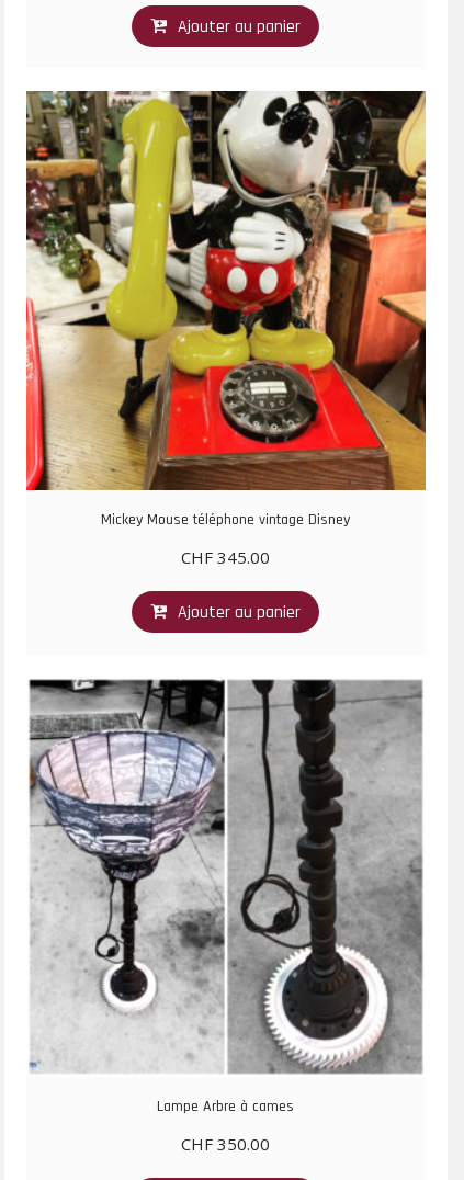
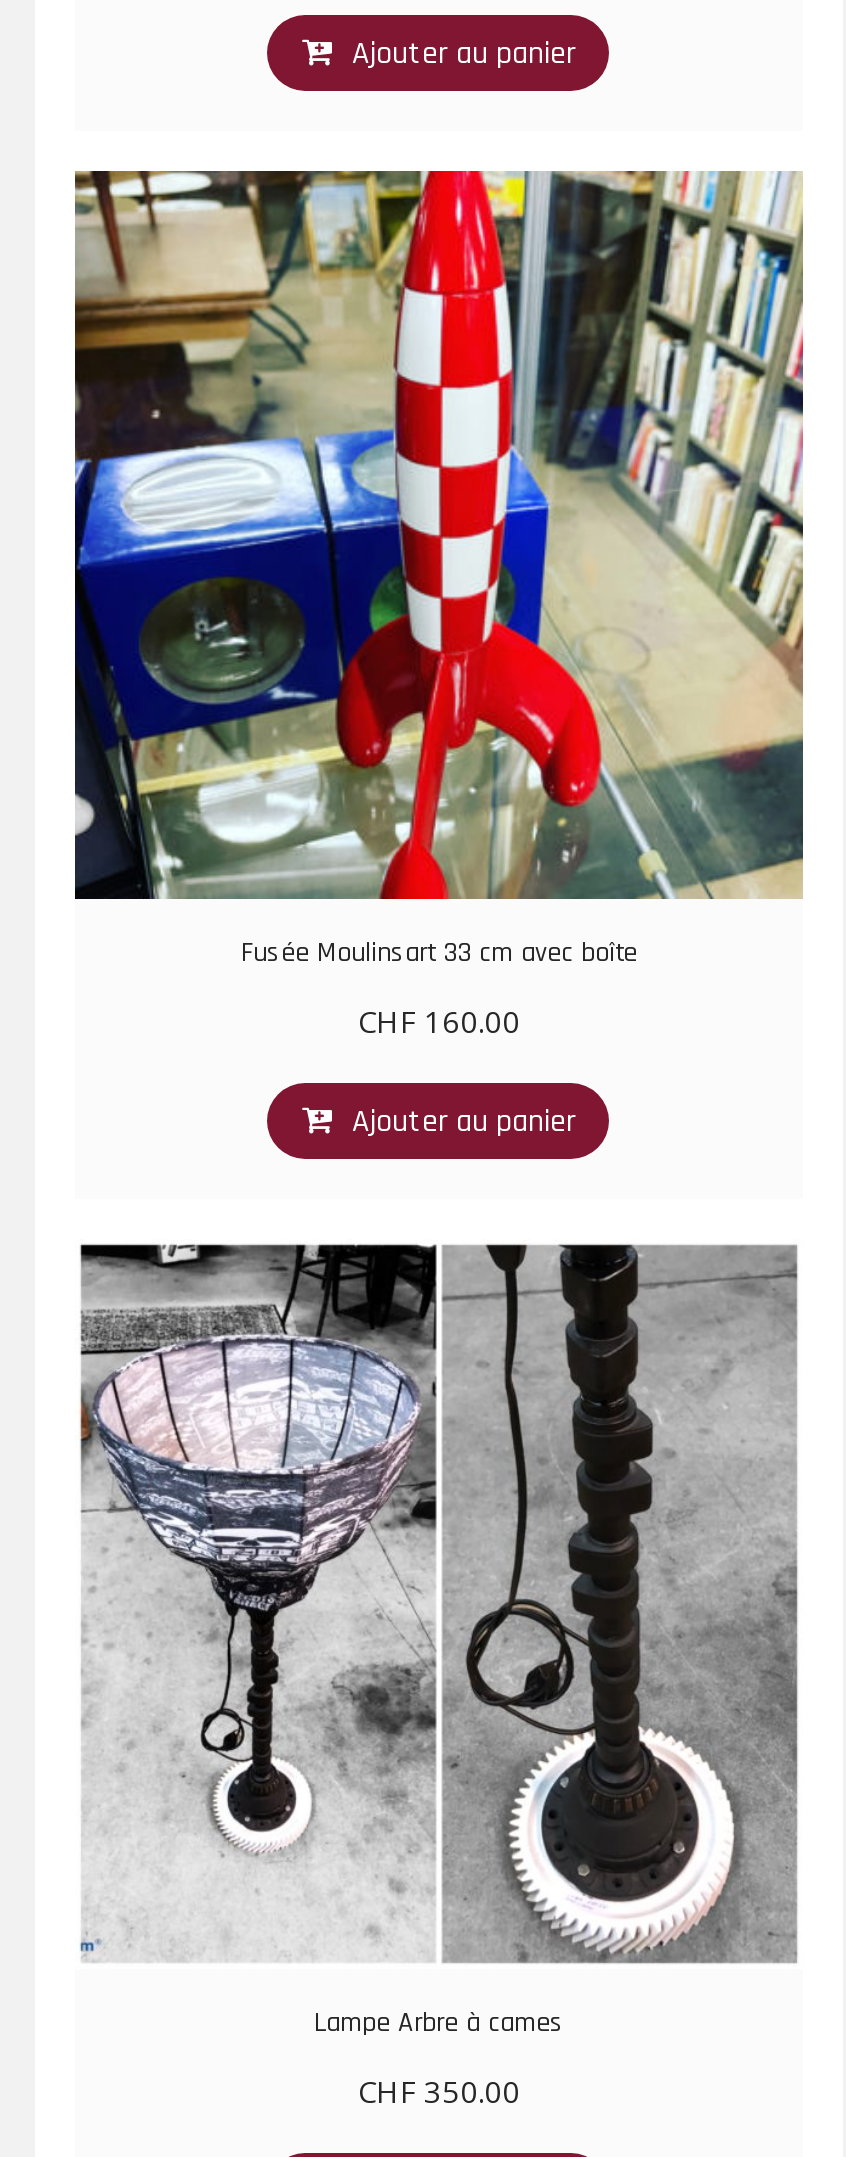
- [image]
- Mickey Mouse téléphone vintage Disney
+ [image]
+ Fusée Moulinsart 33 cm avec boîte

- CHF 345.00
+ CHF 160.00
